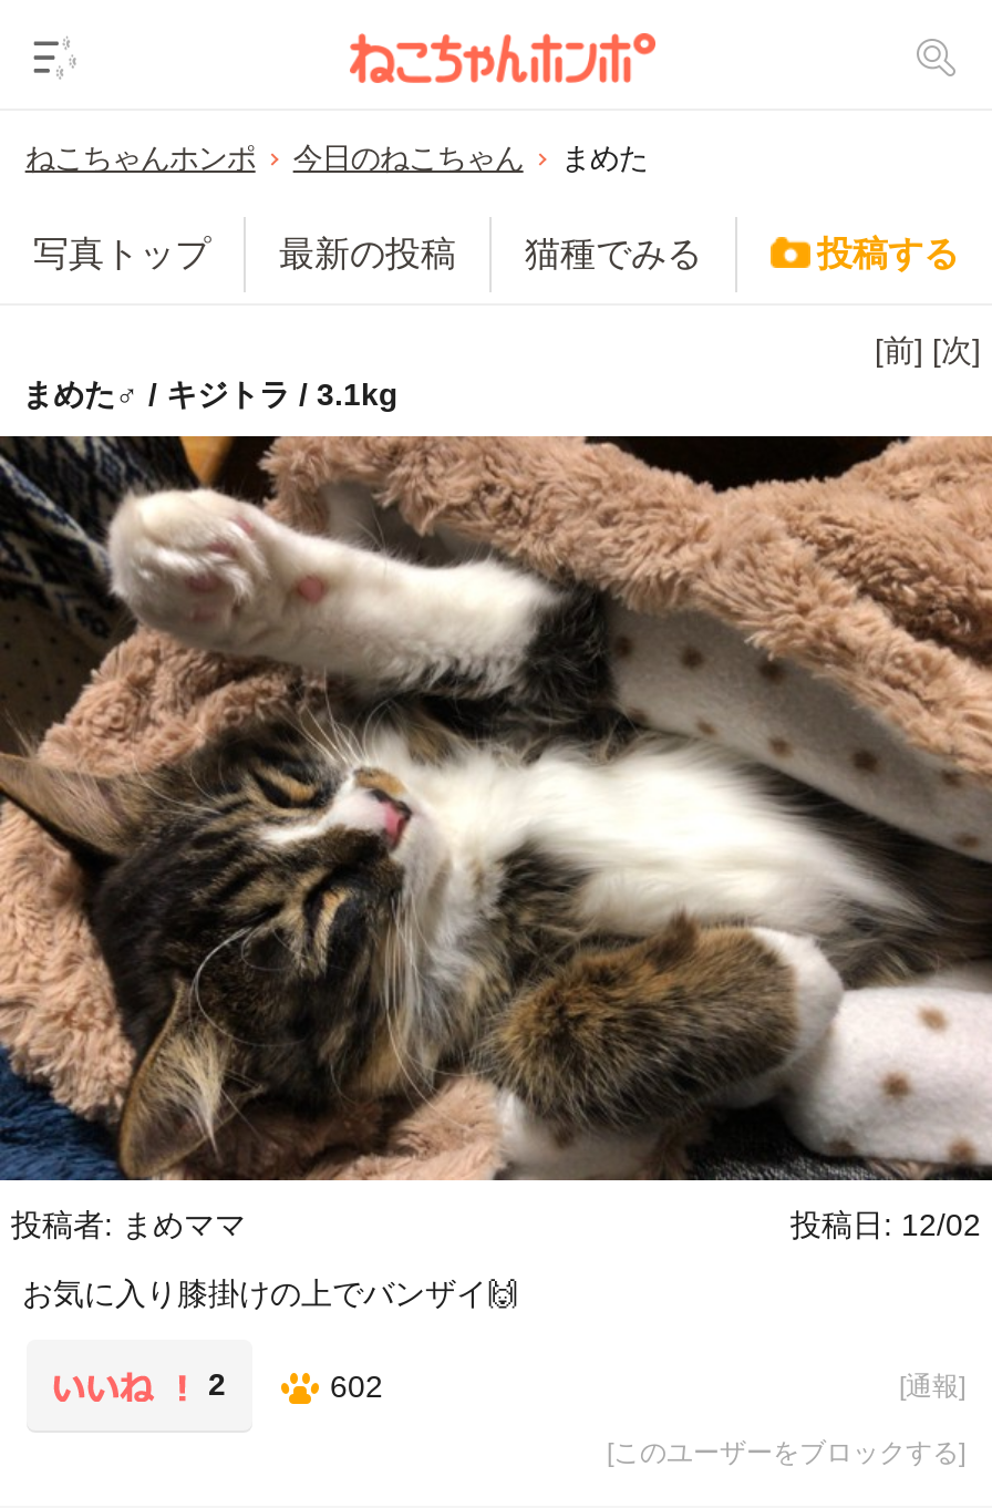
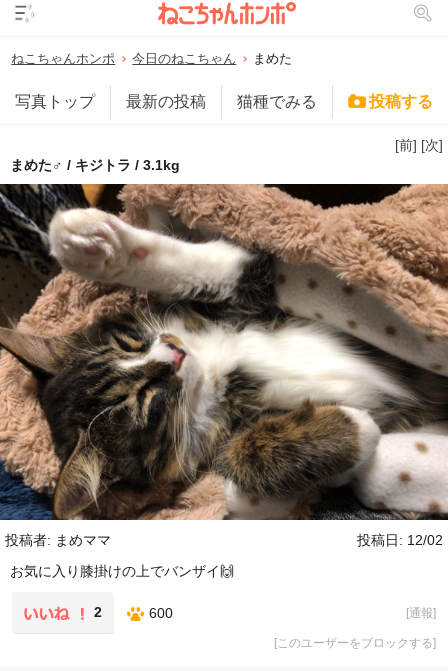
- 602
+ 600
